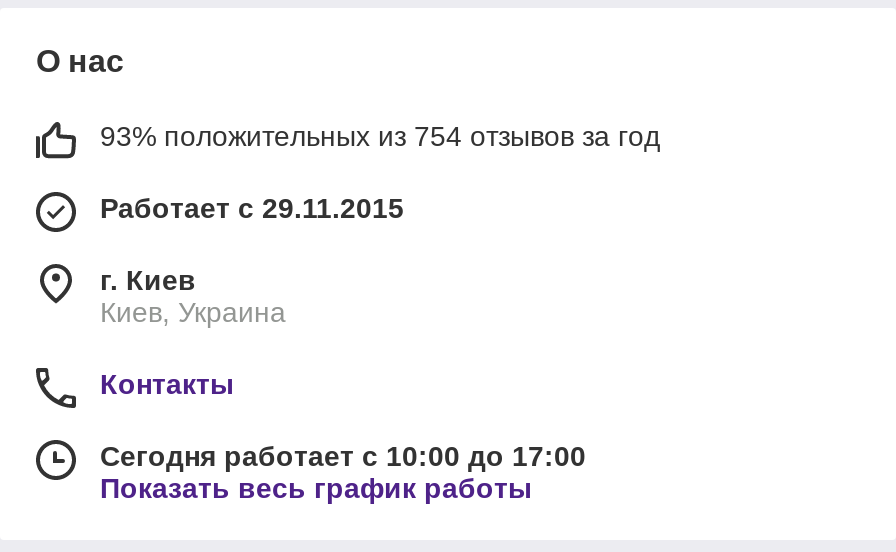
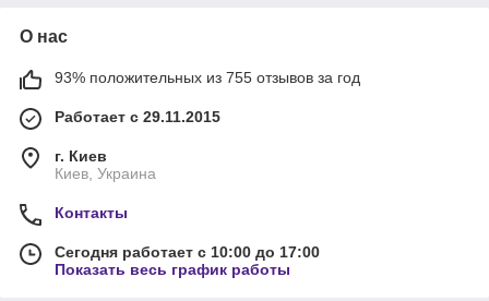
- 93% положительных из 754 отзывов за год
+ 93% положительных из 755 отзывов за год
